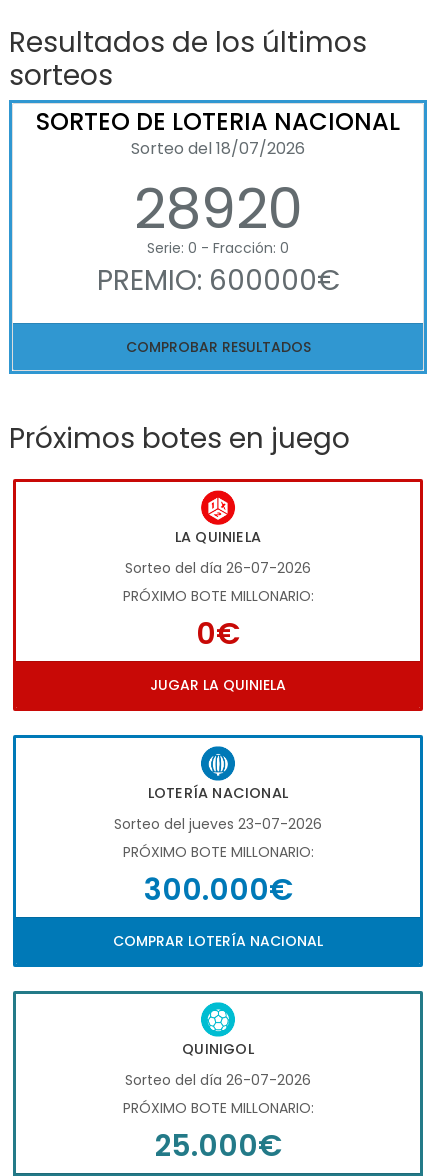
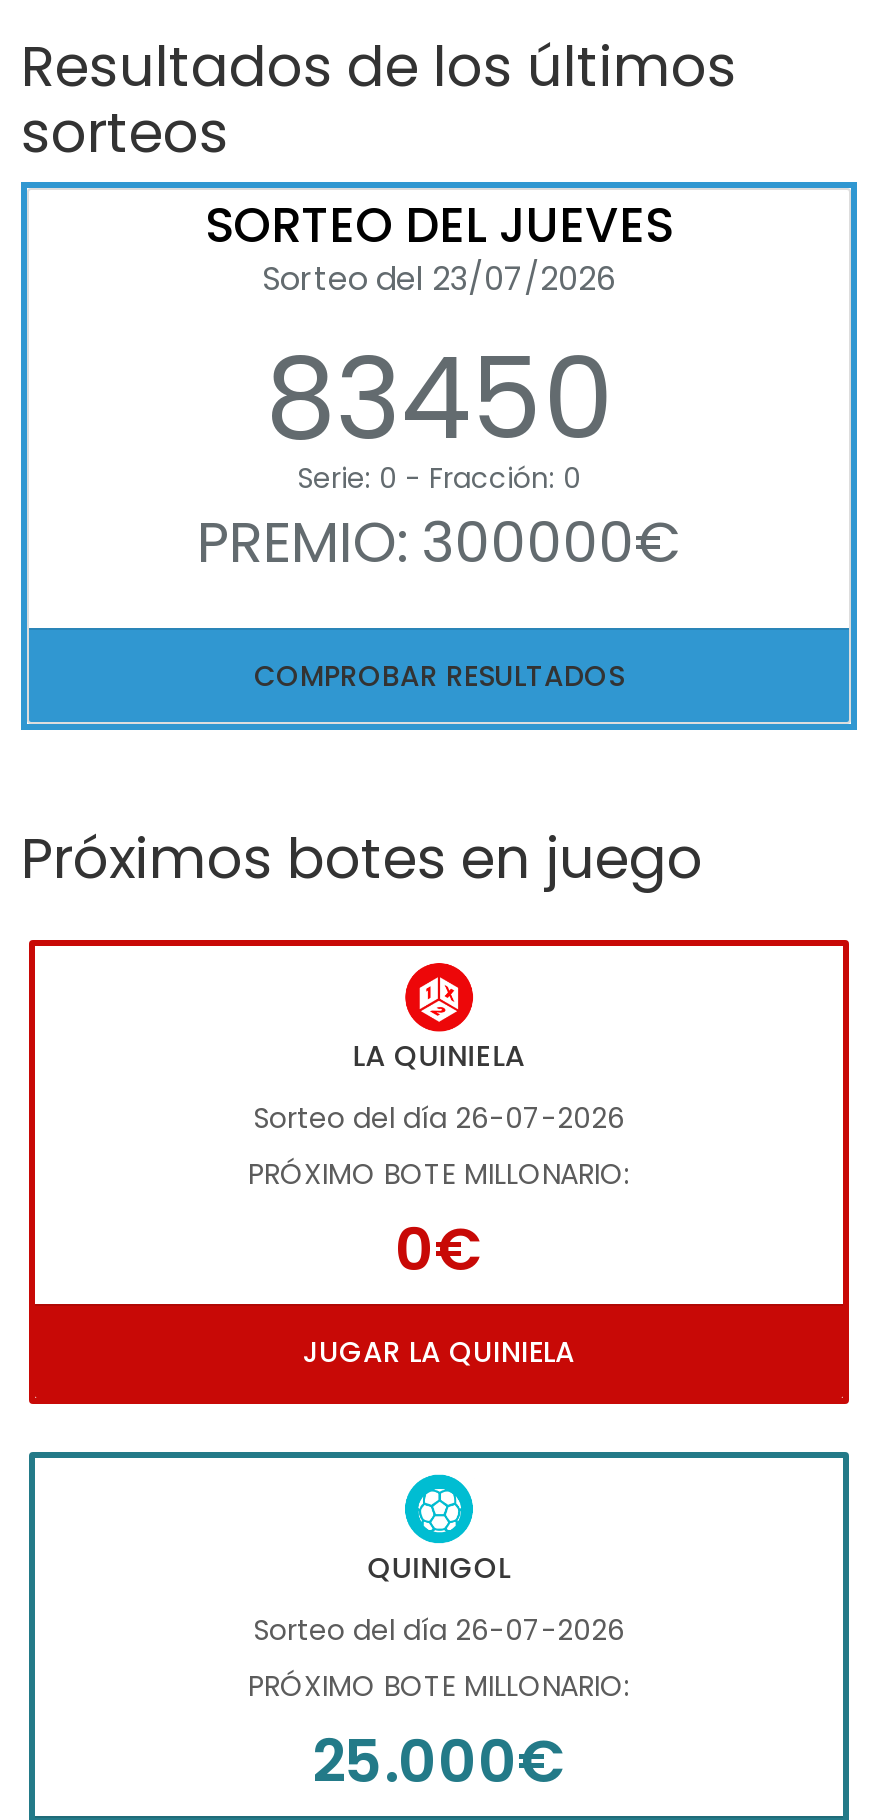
- SORTEO DE LOTERIA NACIONAL
- Sorteo del 18/07/2026
- 28920
+ SORTEO DEL JUEVES
+ Sorteo del 23/07/2026
+ 83450

- PREMIO: 600000€
+ PREMIO: 300000€

- [image]
- LOTERÍA NACIONAL
- Sorteo del jueves 23-07-2026
- PRÓXIMO BOTE MILLONARIO:
- 300.000€
- COMPRAR LOTERÍA NACIONAL
